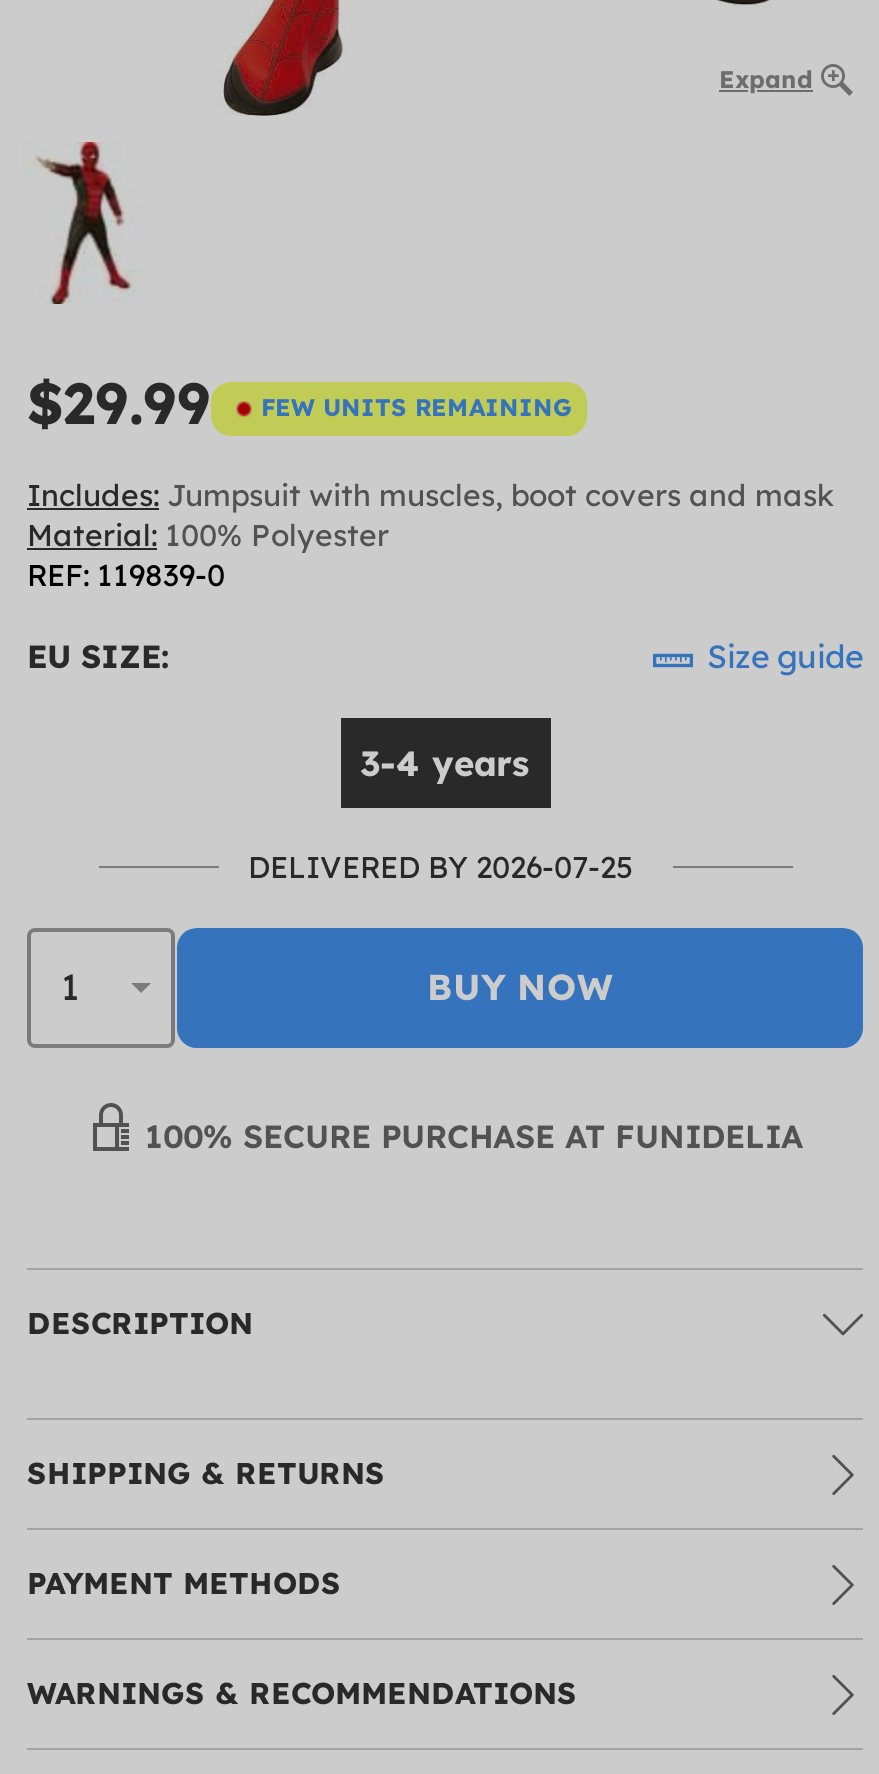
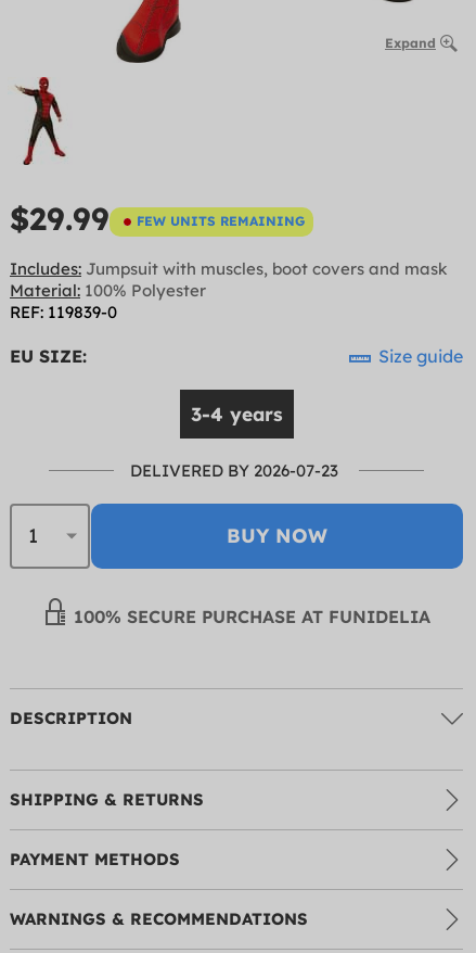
- DELIVERED BY 2026-07-25
+ DELIVERED BY 2026-07-23
